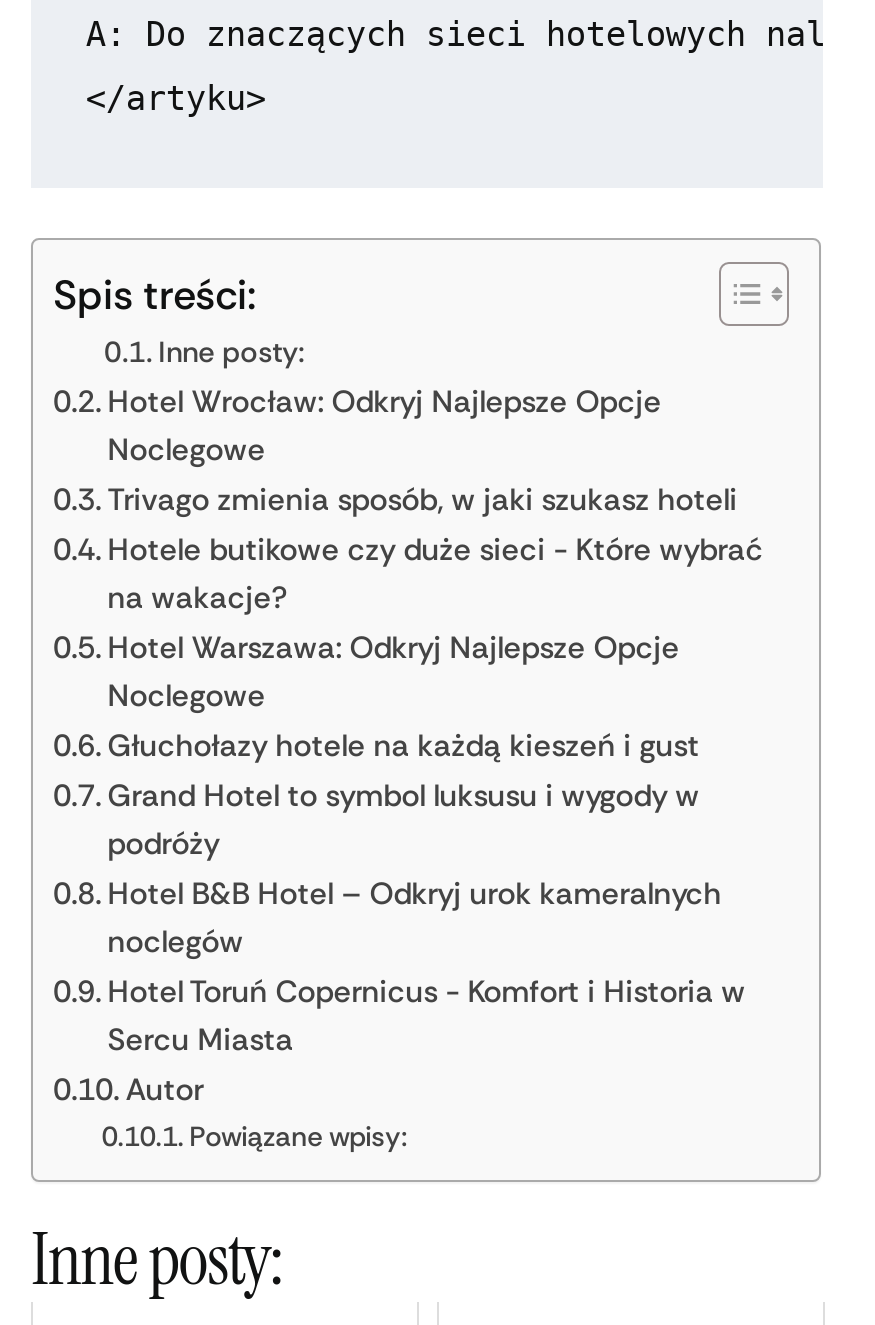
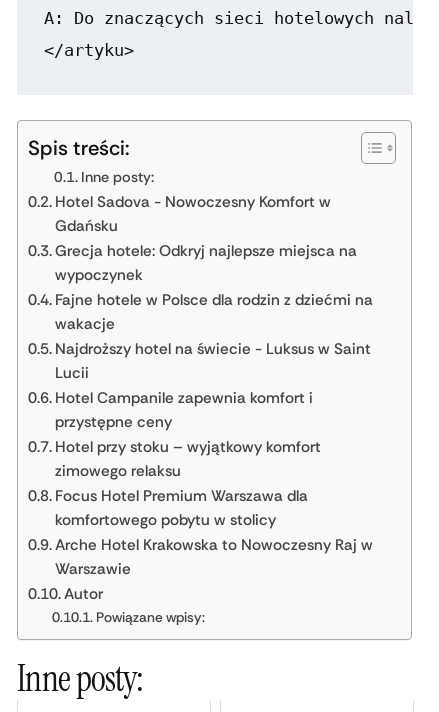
- Hotel Wrocław: Odkryj Najlepsze Opcje
- Noclegowe
- Trivago zmienia sposób, w jaki szukasz hoteli
- Hotele butikowe czy duże sieci - Które wybrać
- na wakacje?
- Hotel Warszawa: Odkryj Najlepsze Opcje
- Noclegowe
- Głuchołazy hotele na każdą kieszeń i gust
- Grand Hotel to symbol luksusu i wygody w
- podróży
- Hotel B&B Hotel – Odkryj urok kameralnych
- noclegów
- Hotel Toruń Copernicus - Komfort i Historia w
- Sercu Miasta
+ Hotel Sadova - Nowoczesny Komfort w
+ Gdańsku
+ Grecja hotele: Odkryj najlepsze miejsca na
+ wypoczynek
+ Fajne hotele w Polsce dla rodzin z dziećmi na
+ wakacje
+ Najdroższy hotel na świecie - Luksus w Saint
+ Lucii
+ Hotel Campanile zapewnia komfort i
+ przystępne ceny
+ Hotel przy stoku – wyjątkowy komfort
+ zimowego relaksu
+ Focus Hotel Premium Warszawa dla
+ komfortowego pobytu w stolicy
+ Arche Hotel Krakowska to Nowoczesny Raj w
+ Warszawie
